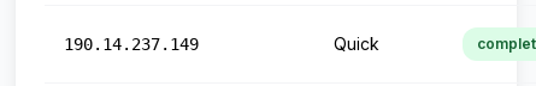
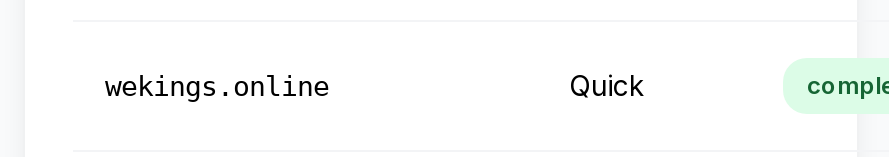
- 190.14.237.149
+ wekings.online
